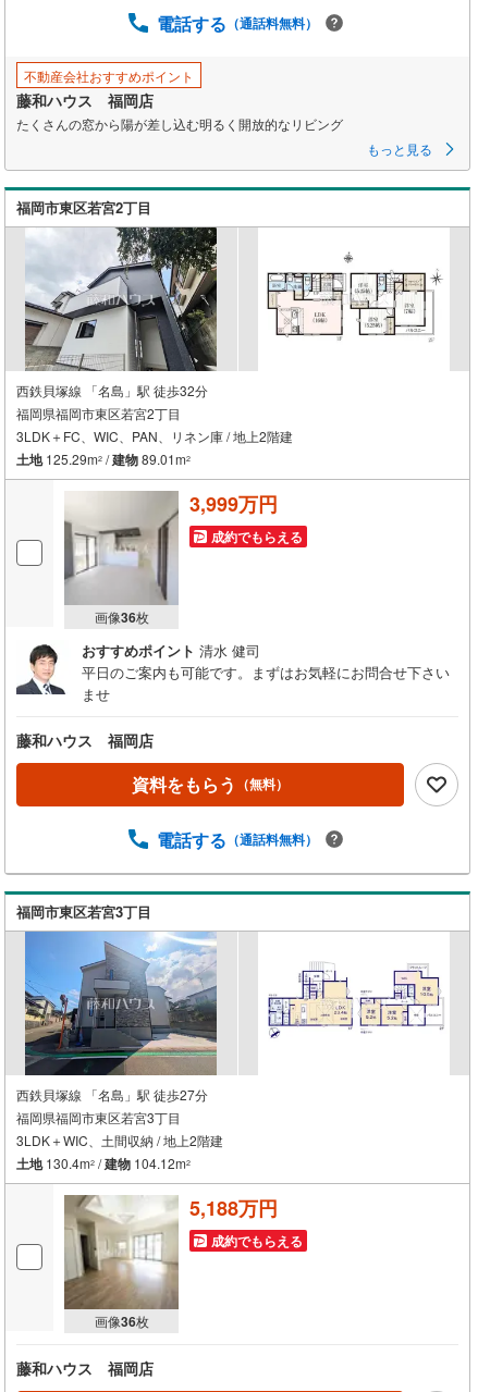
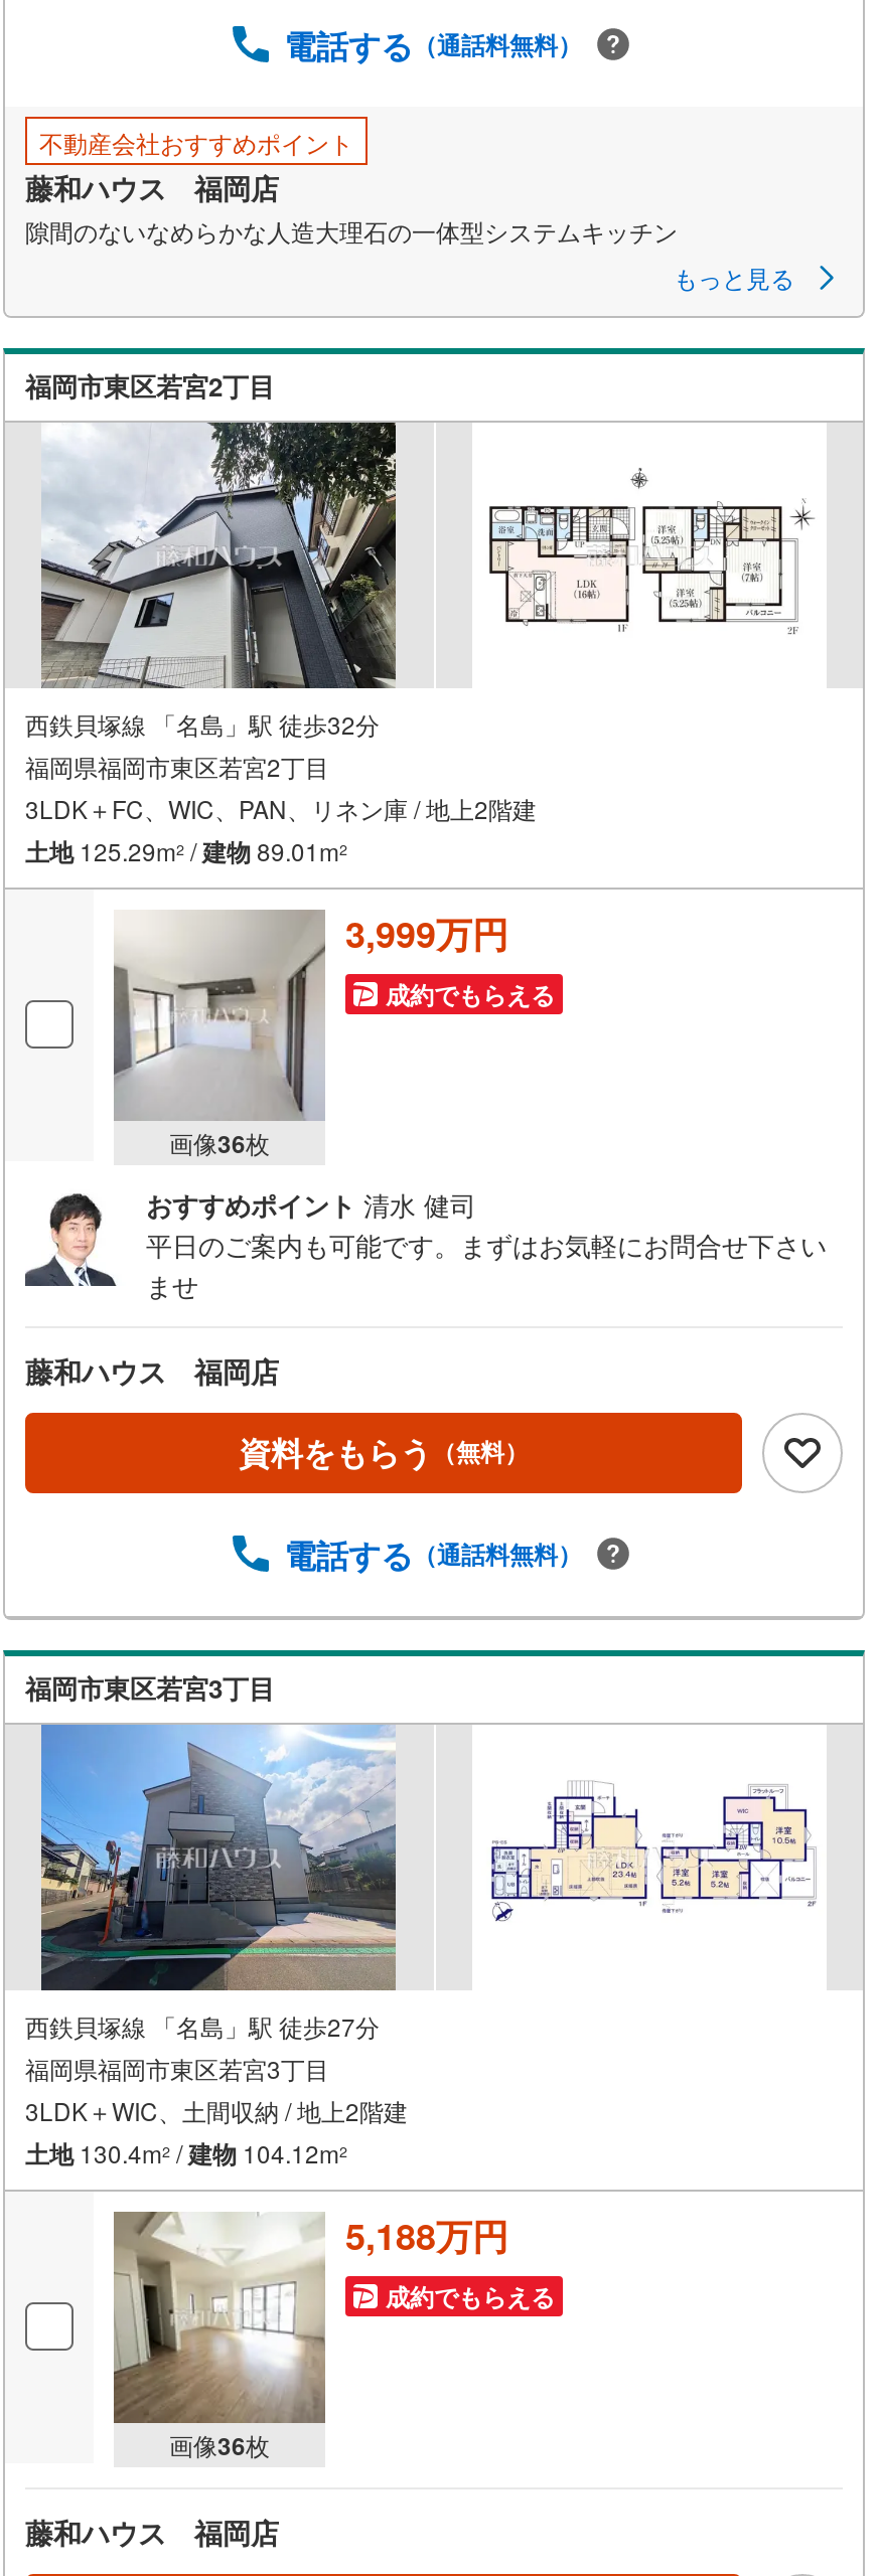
- たくさんの窓から陽が差し込む明るく開放的なリビング
+ 隙間のないなめらかな人造大理石の一体型システムキッチン
